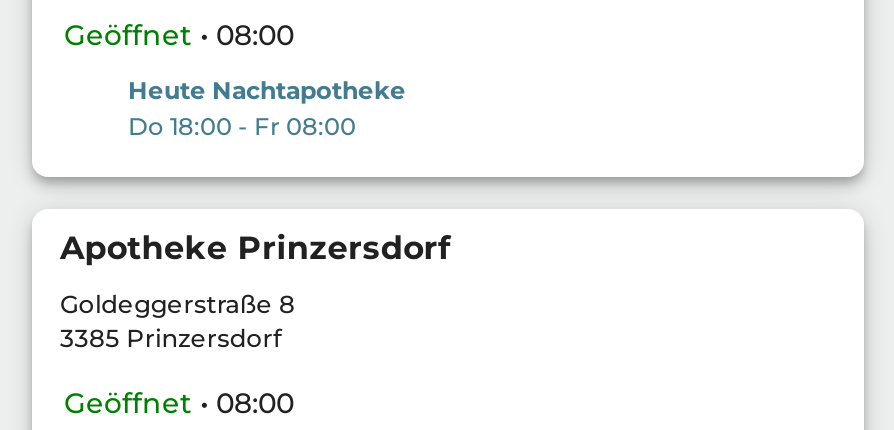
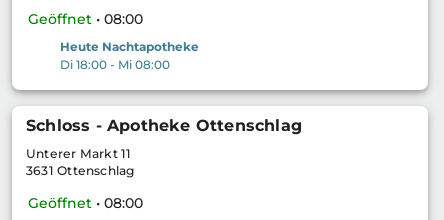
- Do 18:00 - Fr 08:00
+ Di 18:00 - Mi 08:00

- Apotheke Prinzersdorf
+ Schloss - Apotheke Ottenschlag

- Goldeggerstraße 8
- 3385 Prinzersdorf
+ Unterer Markt 11
+ 3631 Ottenschlag
